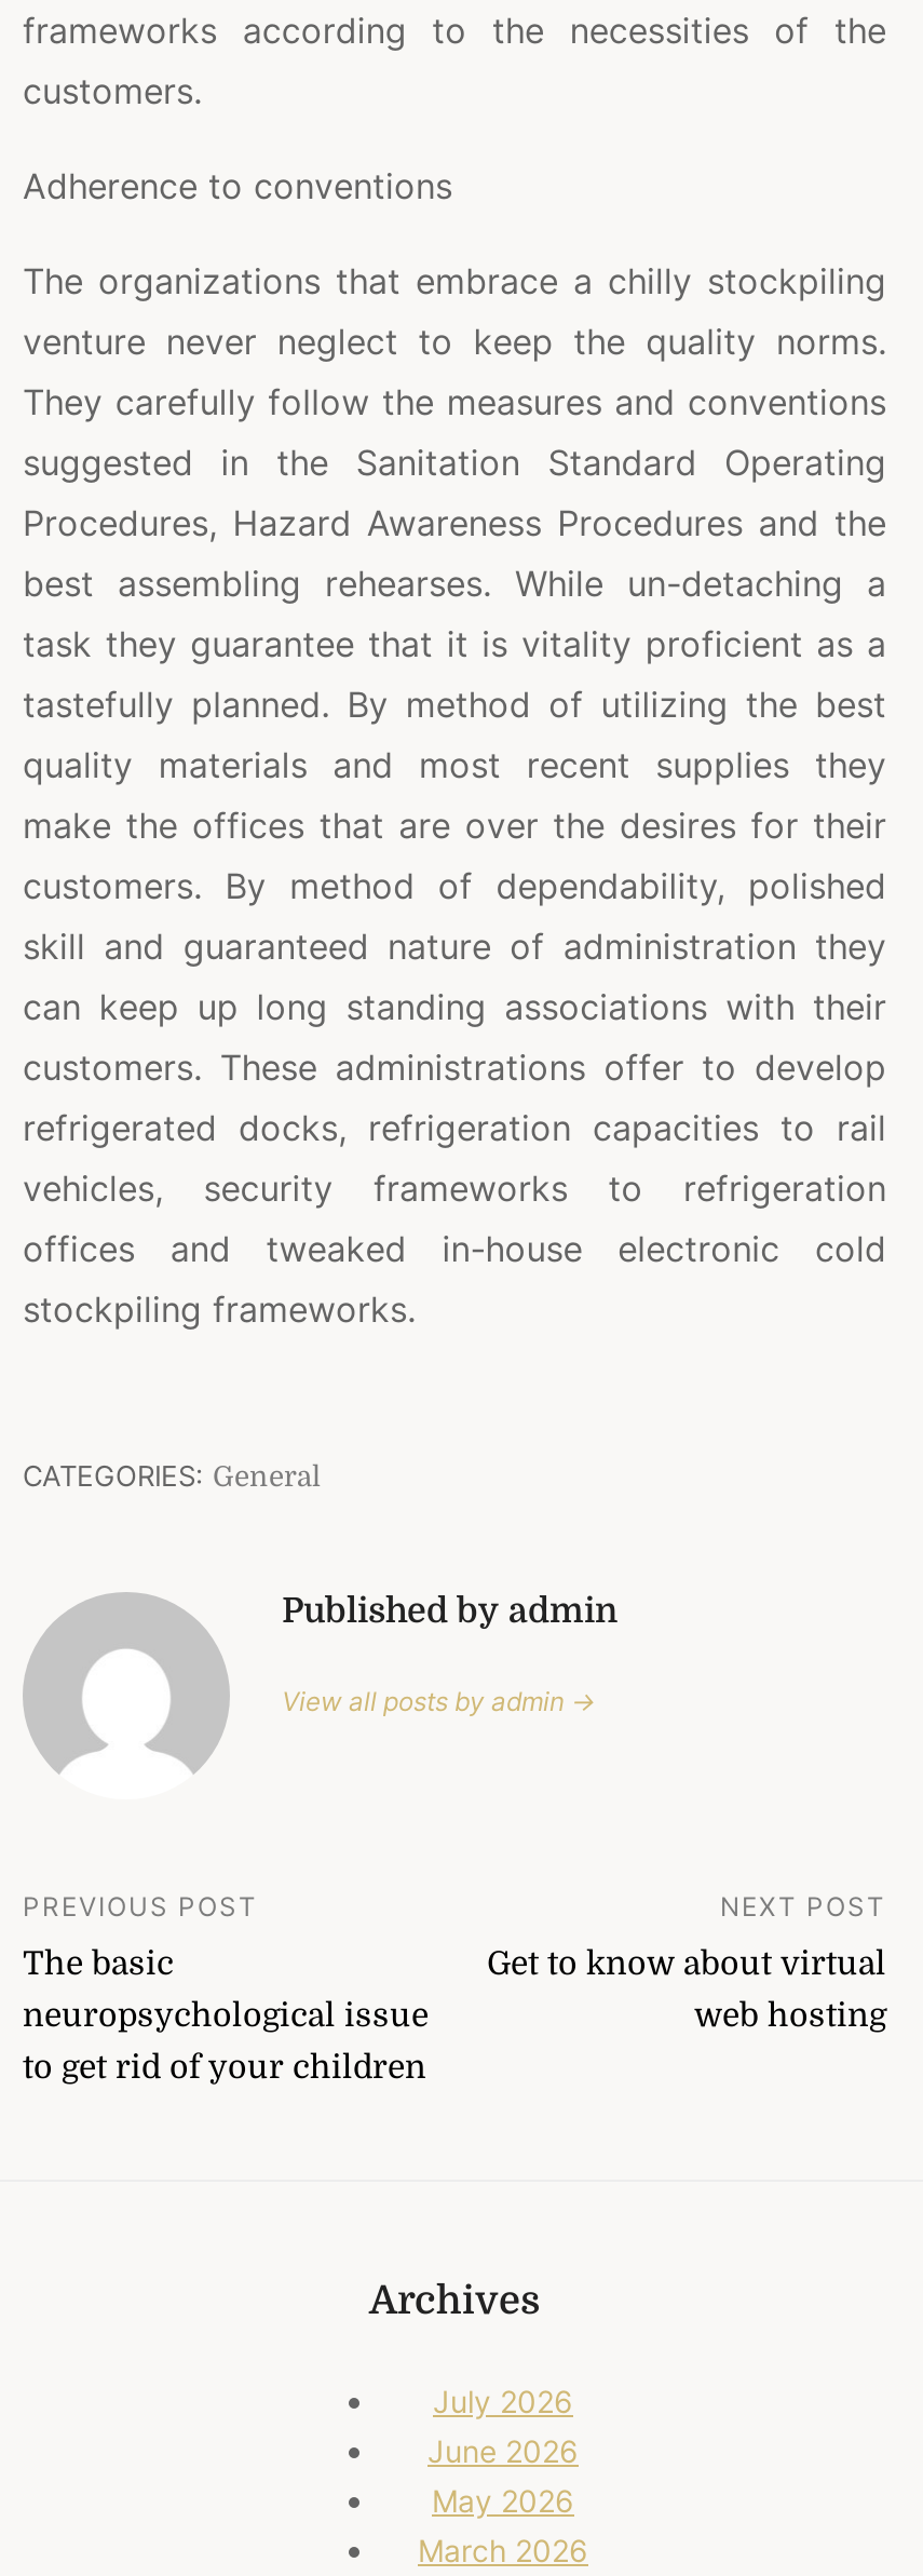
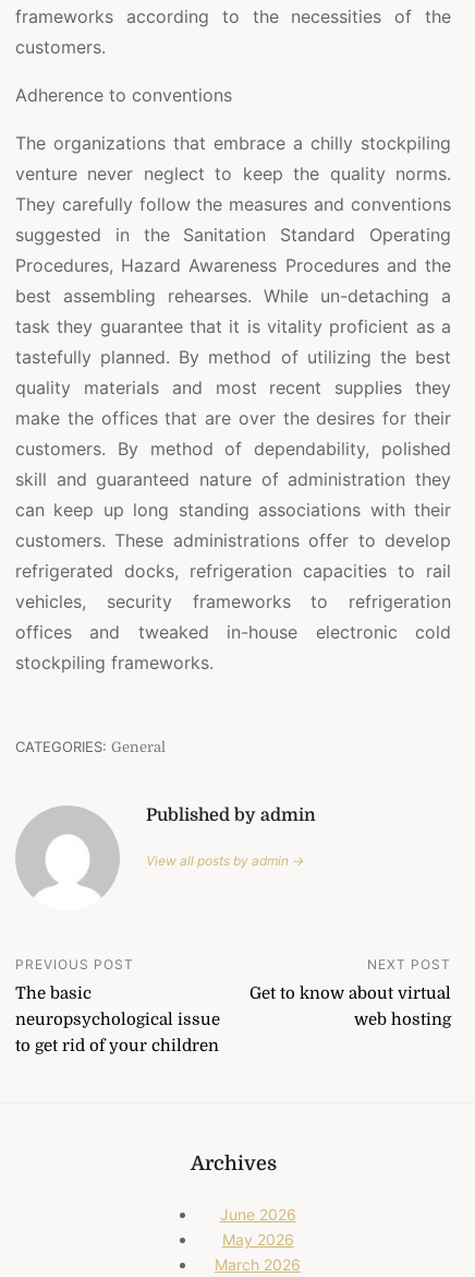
- July 2026
